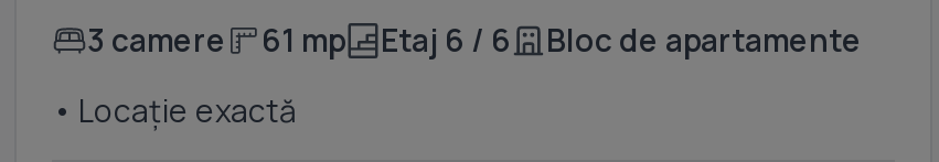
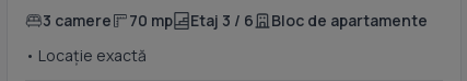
- 61 mp
+ 70 mp

- Etaj 6 / 6
+ Etaj 3 / 6
